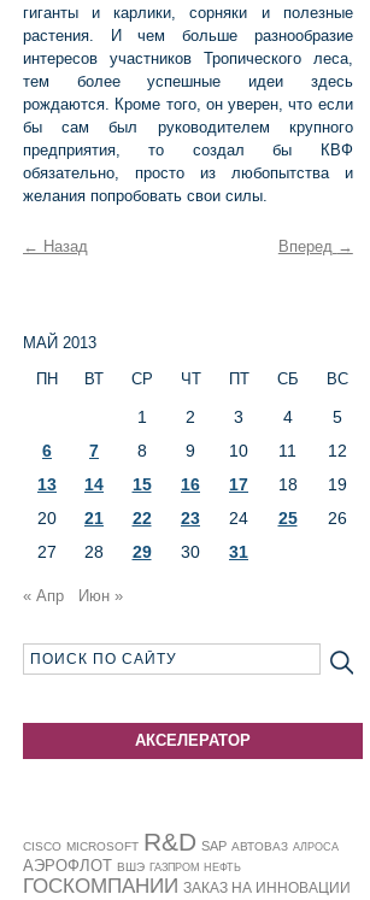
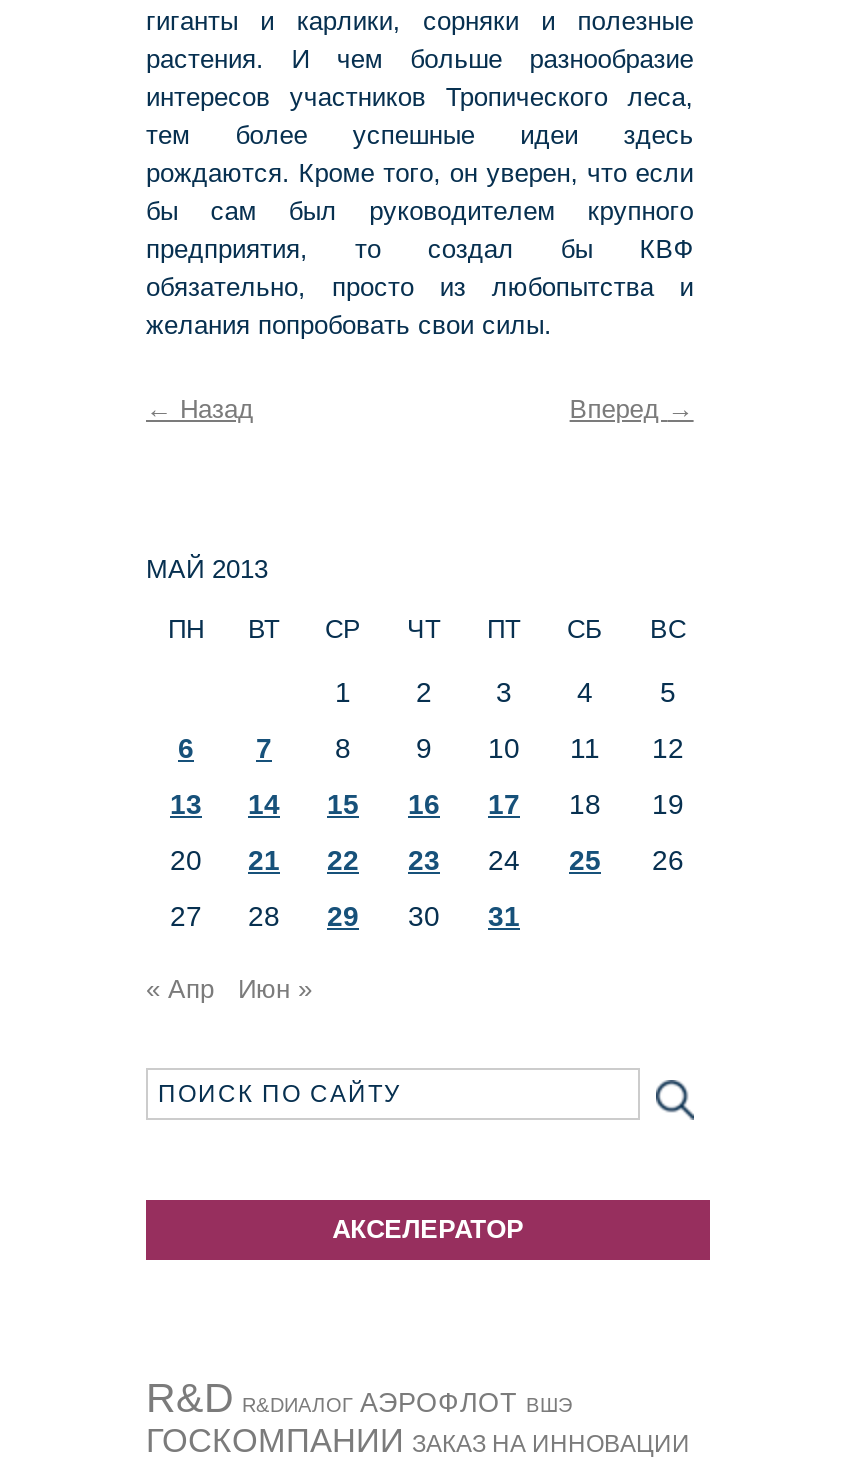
- CISCO MICROSOFT R&D SAP АВТОВАЗ АЛРОСА
- АЭРОФЛОТ ВШЭ ГАЗПРОМ НЕФТЬ
+ R&D R&DИАЛОГ АЭРОФЛОТ ВШЭ
